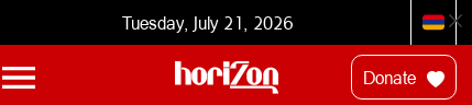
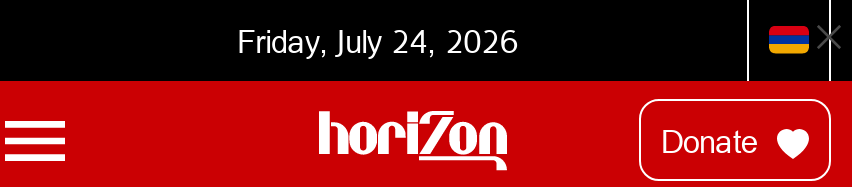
- Tuesday, July 21, 2026
+ Friday, July 24, 2026
